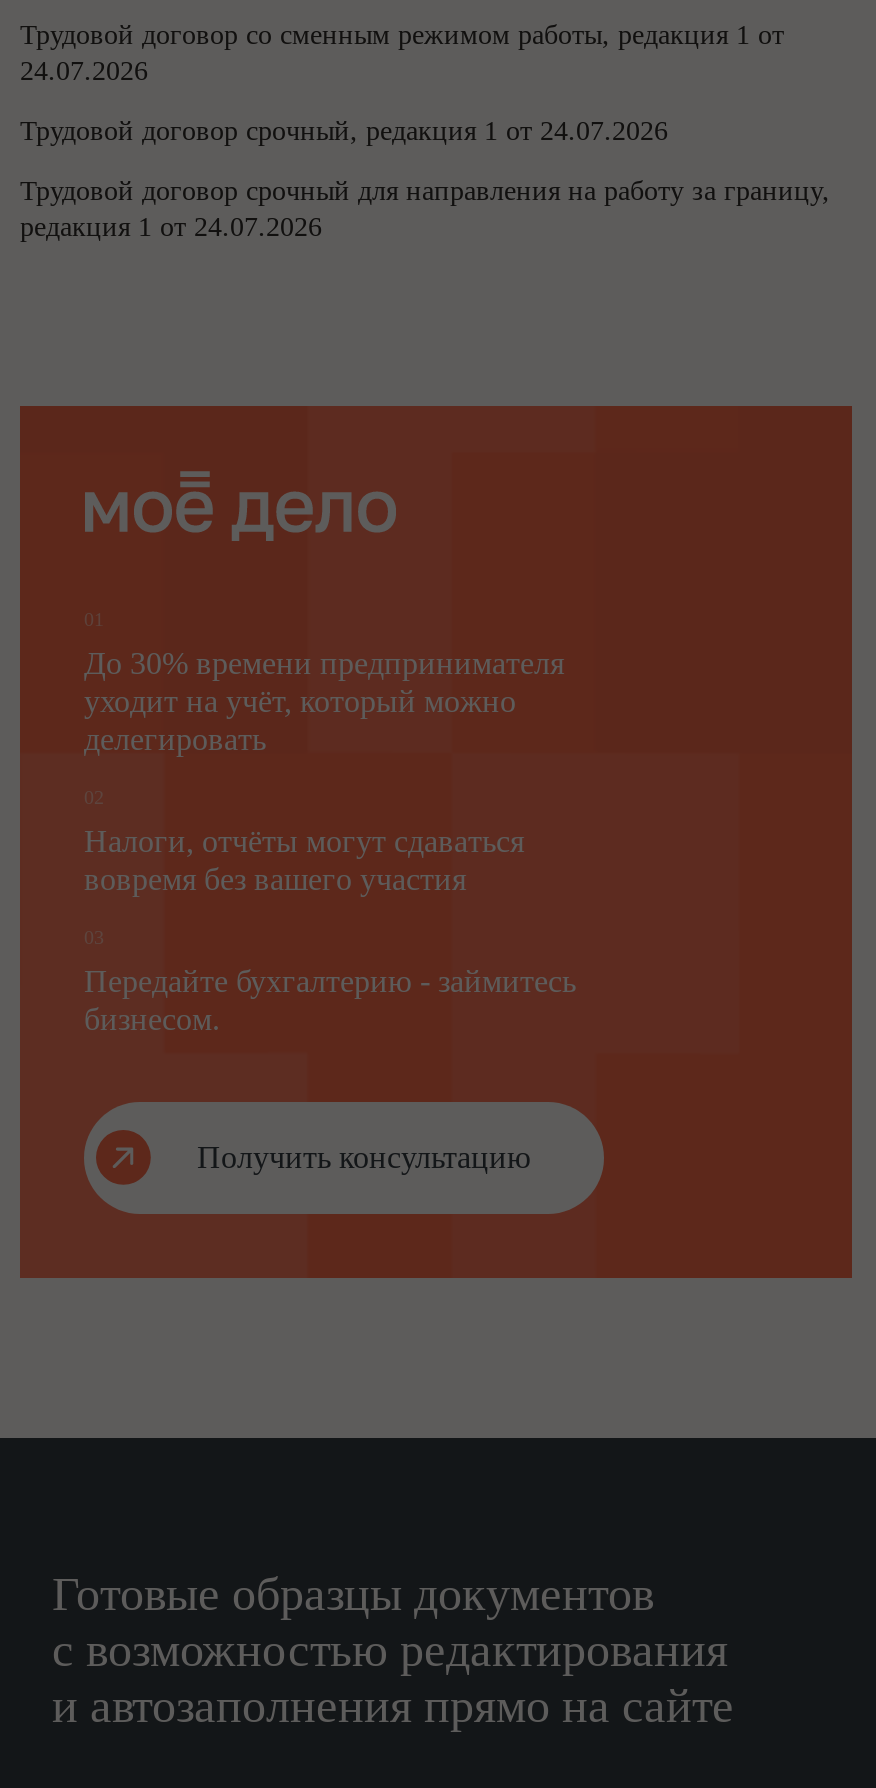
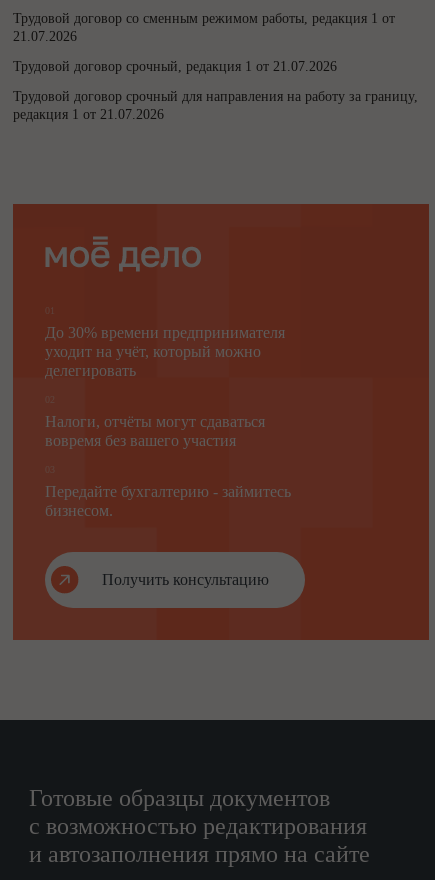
- 24.07.2026
+ 21.07.2026

- Трудовой договор срочный, редакция 1 от 24.07.2026
+ Трудовой договор срочный, редакция 1 от 21.07.2026

- редакция 1 от 24.07.2026
+ редакция 1 от 21.07.2026
